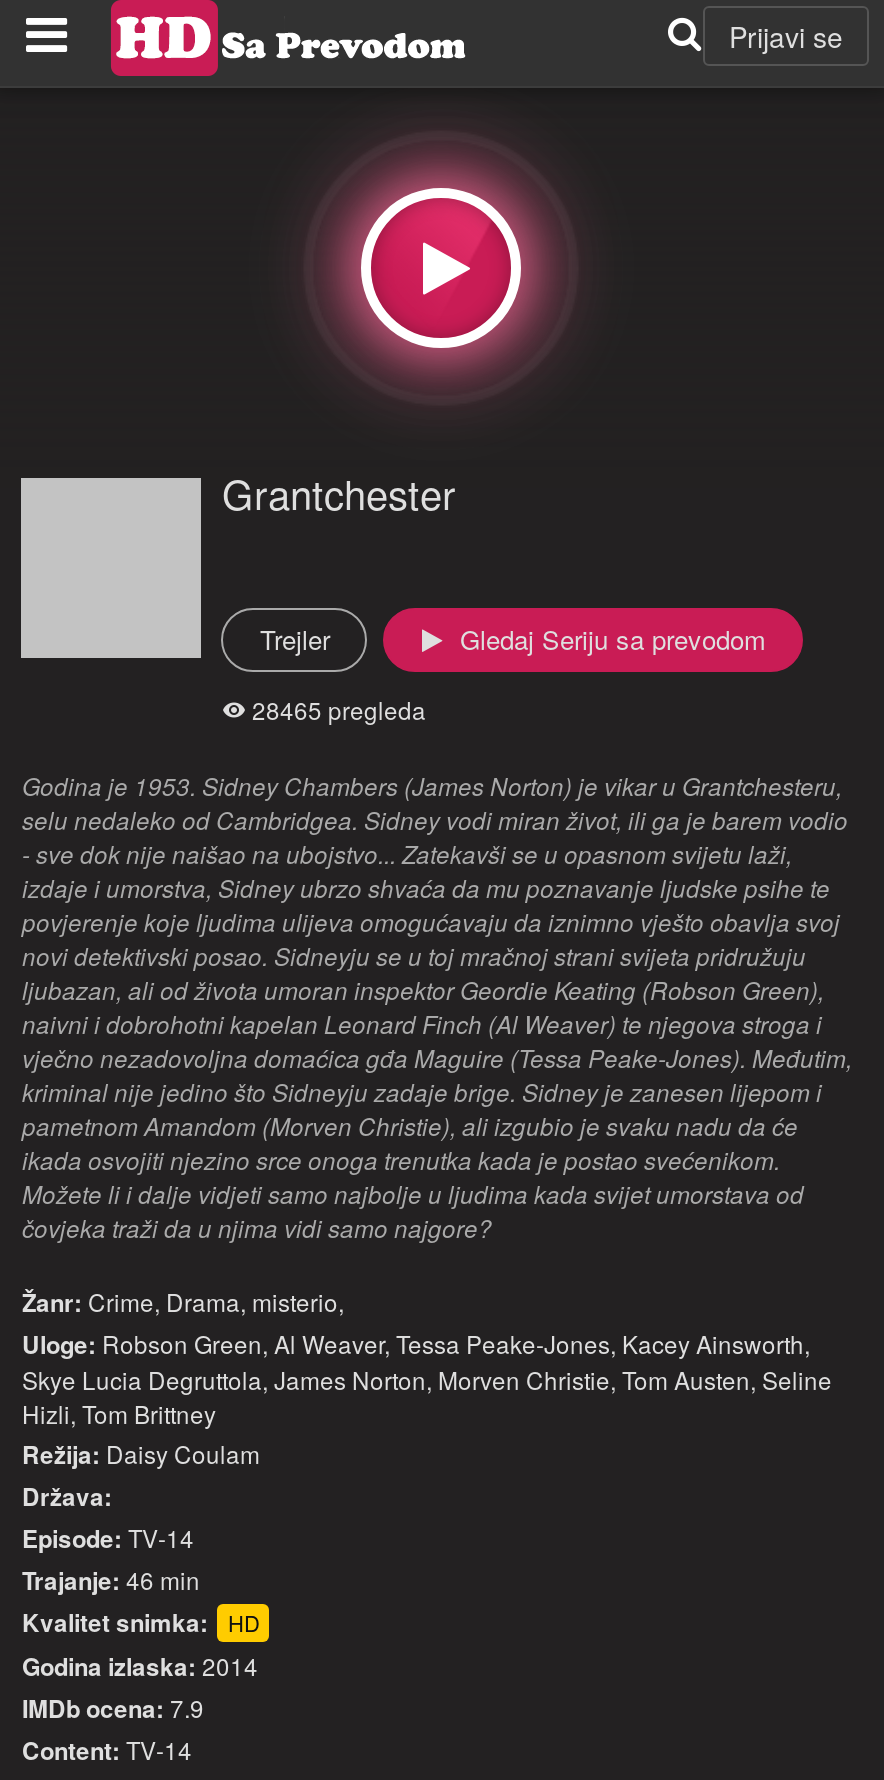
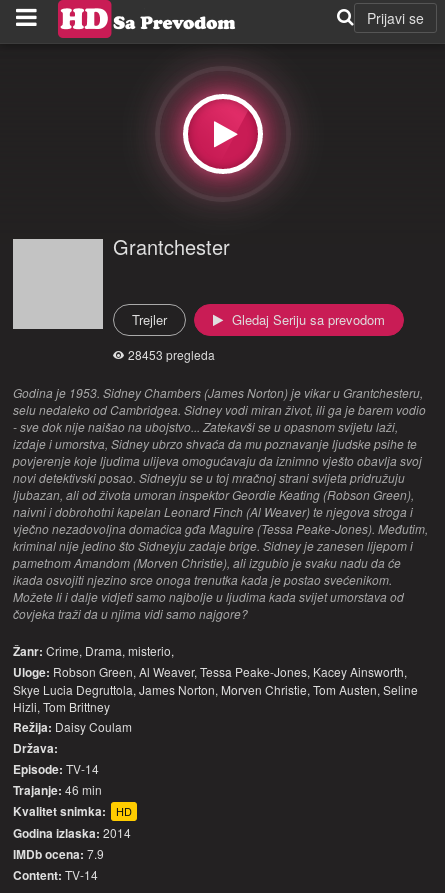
- 28465 pregleda
+ 28453 pregleda
